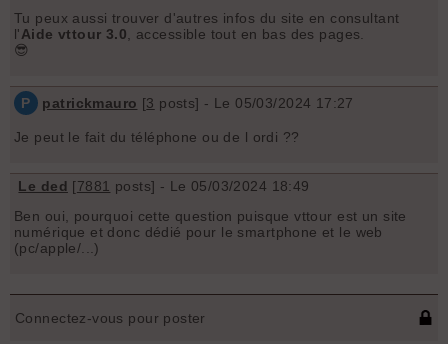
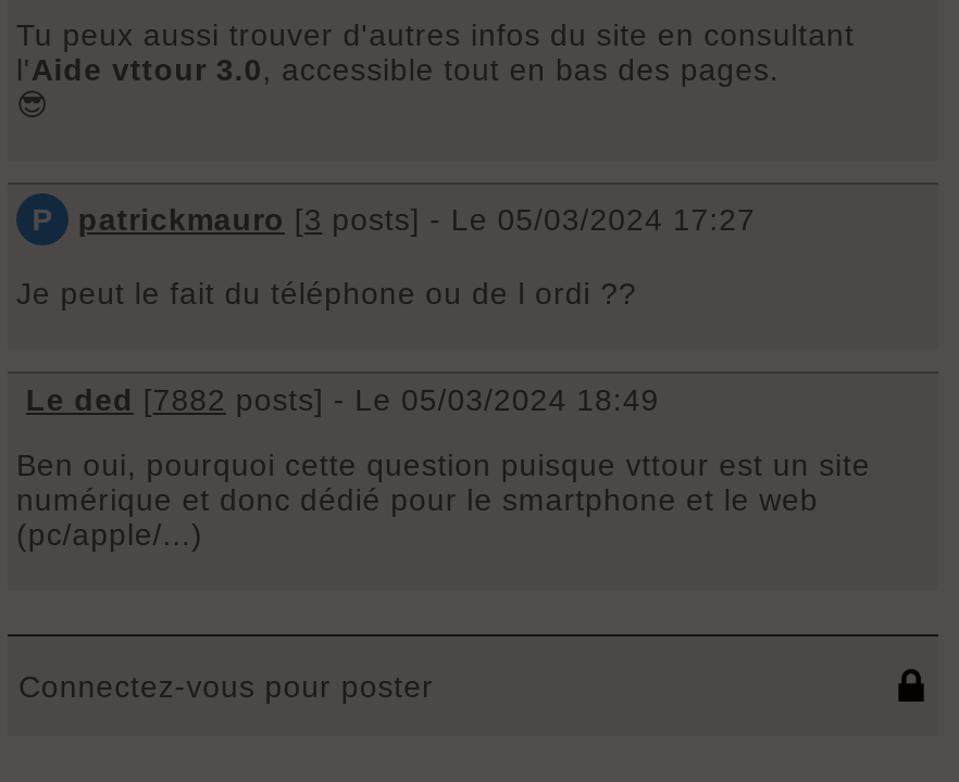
- Le ded [7881 posts] - Le 05/03/2024 18:49
+ Le ded [7882 posts] - Le 05/03/2024 18:49
